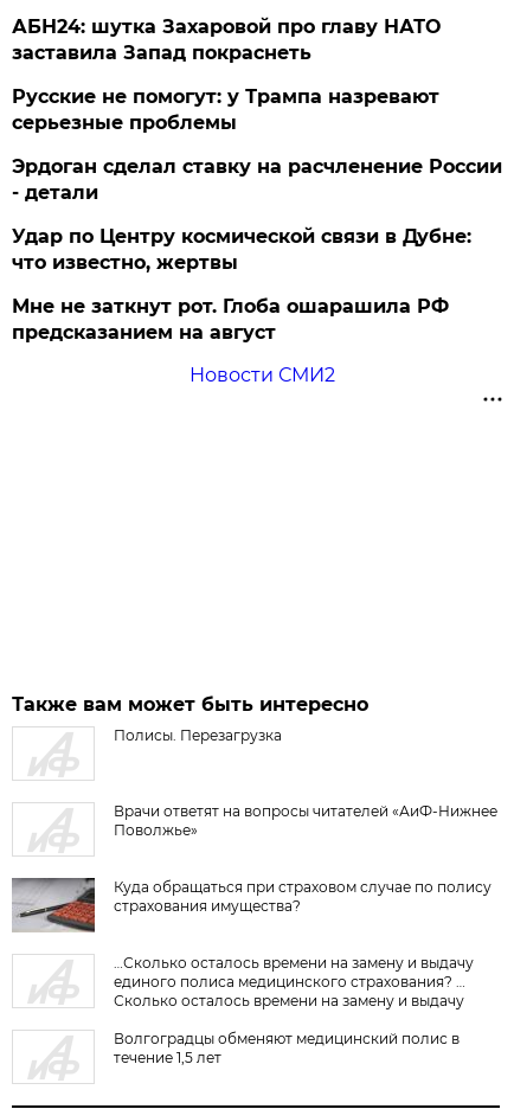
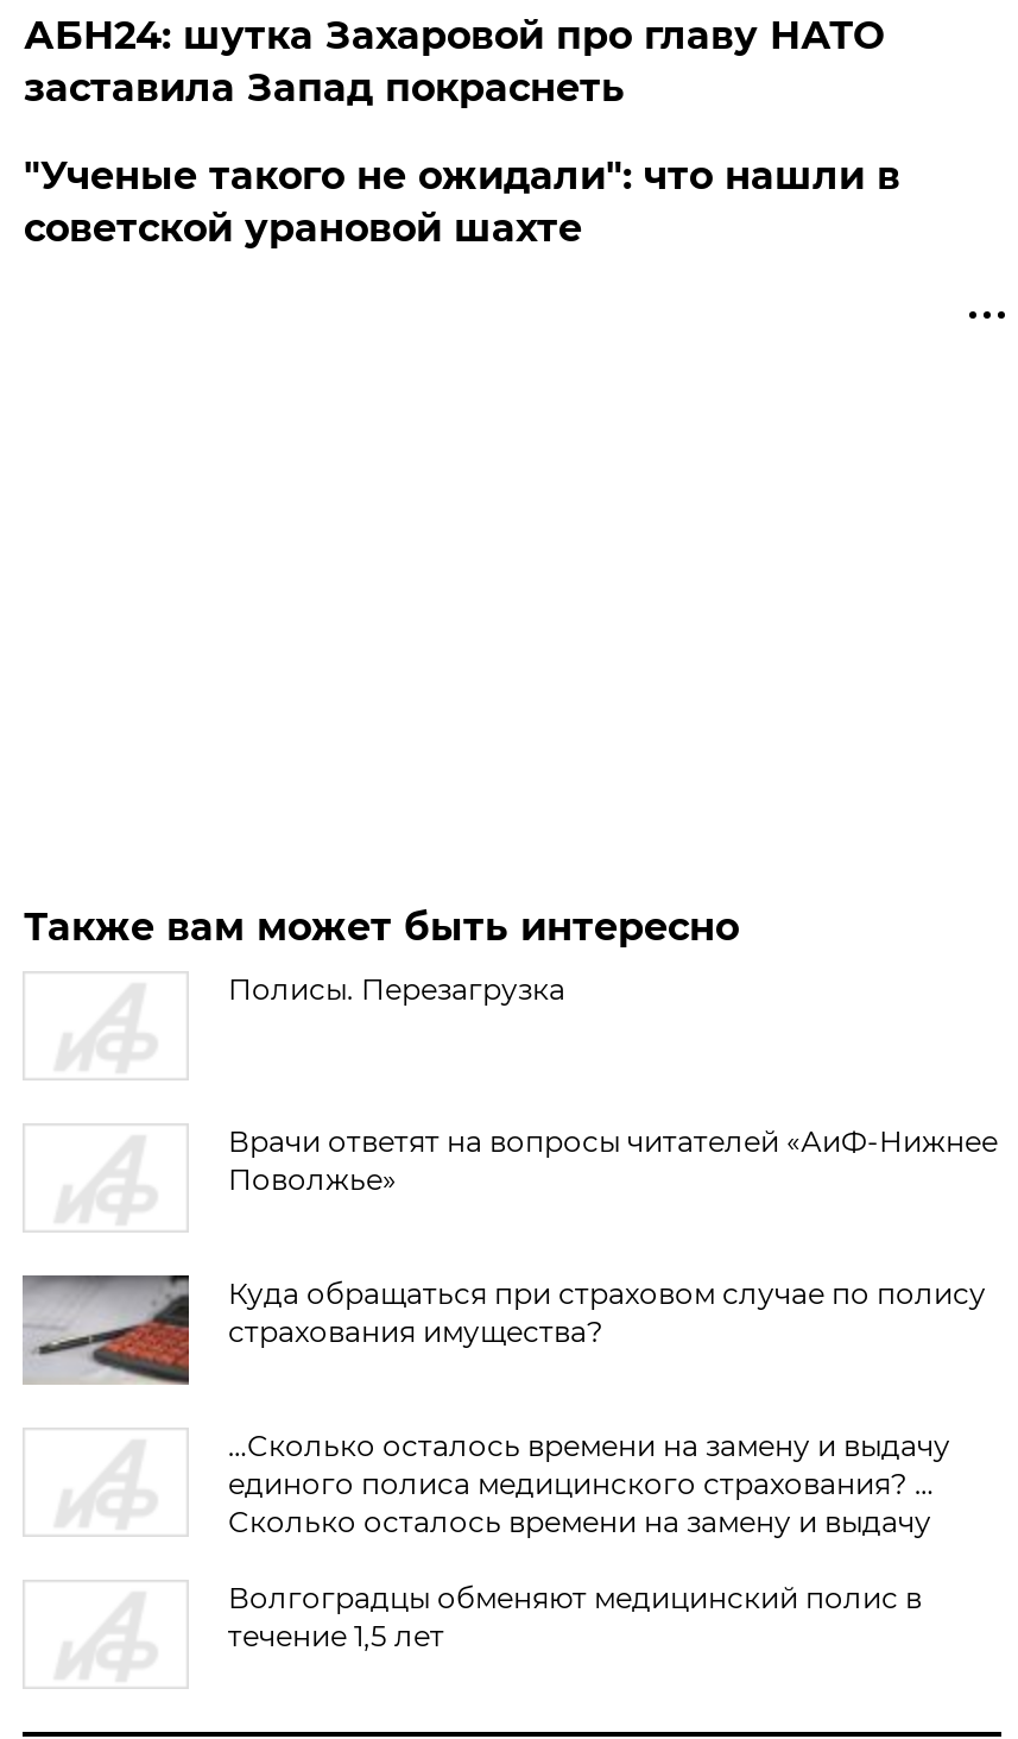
- Русские не помогут: у Трампа назревают
- серьезные проблемы
- Эрдоган сделал ставку на расчленение России
- - детали
- Удар по Центру космической связи в Дубне:
- что известно, жертвы
- Мне не заткнут рот. Глоба ошарашила РФ
- предсказанием на август
- Новости СМИ2
+ "Ученые такого не ожидали": что нашли в
+ советской урановой шахте
